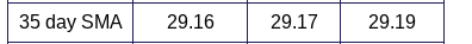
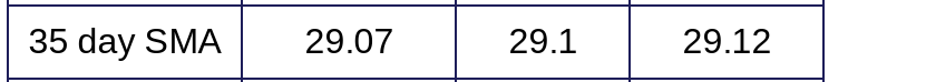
- 29.16
+ 29.07

- 29.17
+ 29.1

- 29.19
+ 29.12
